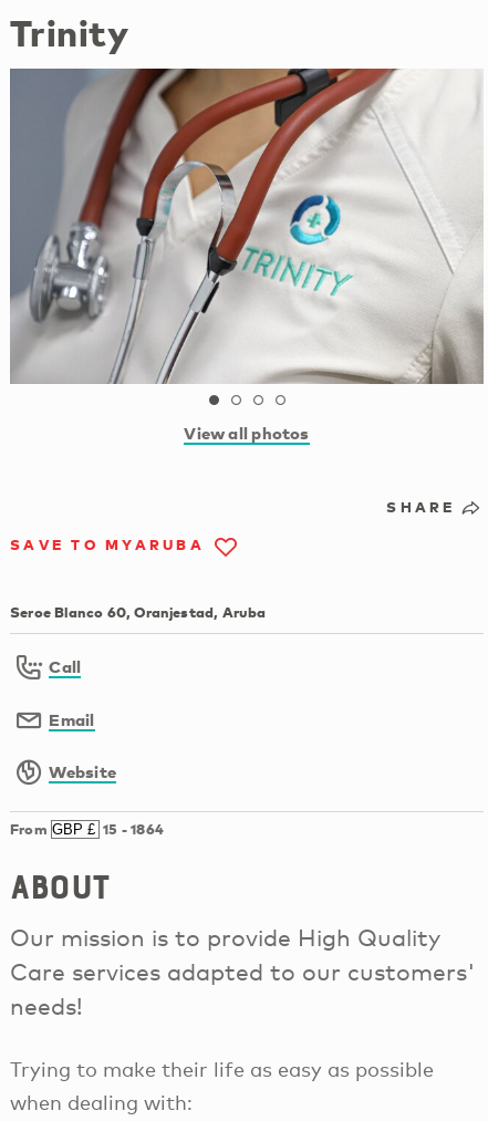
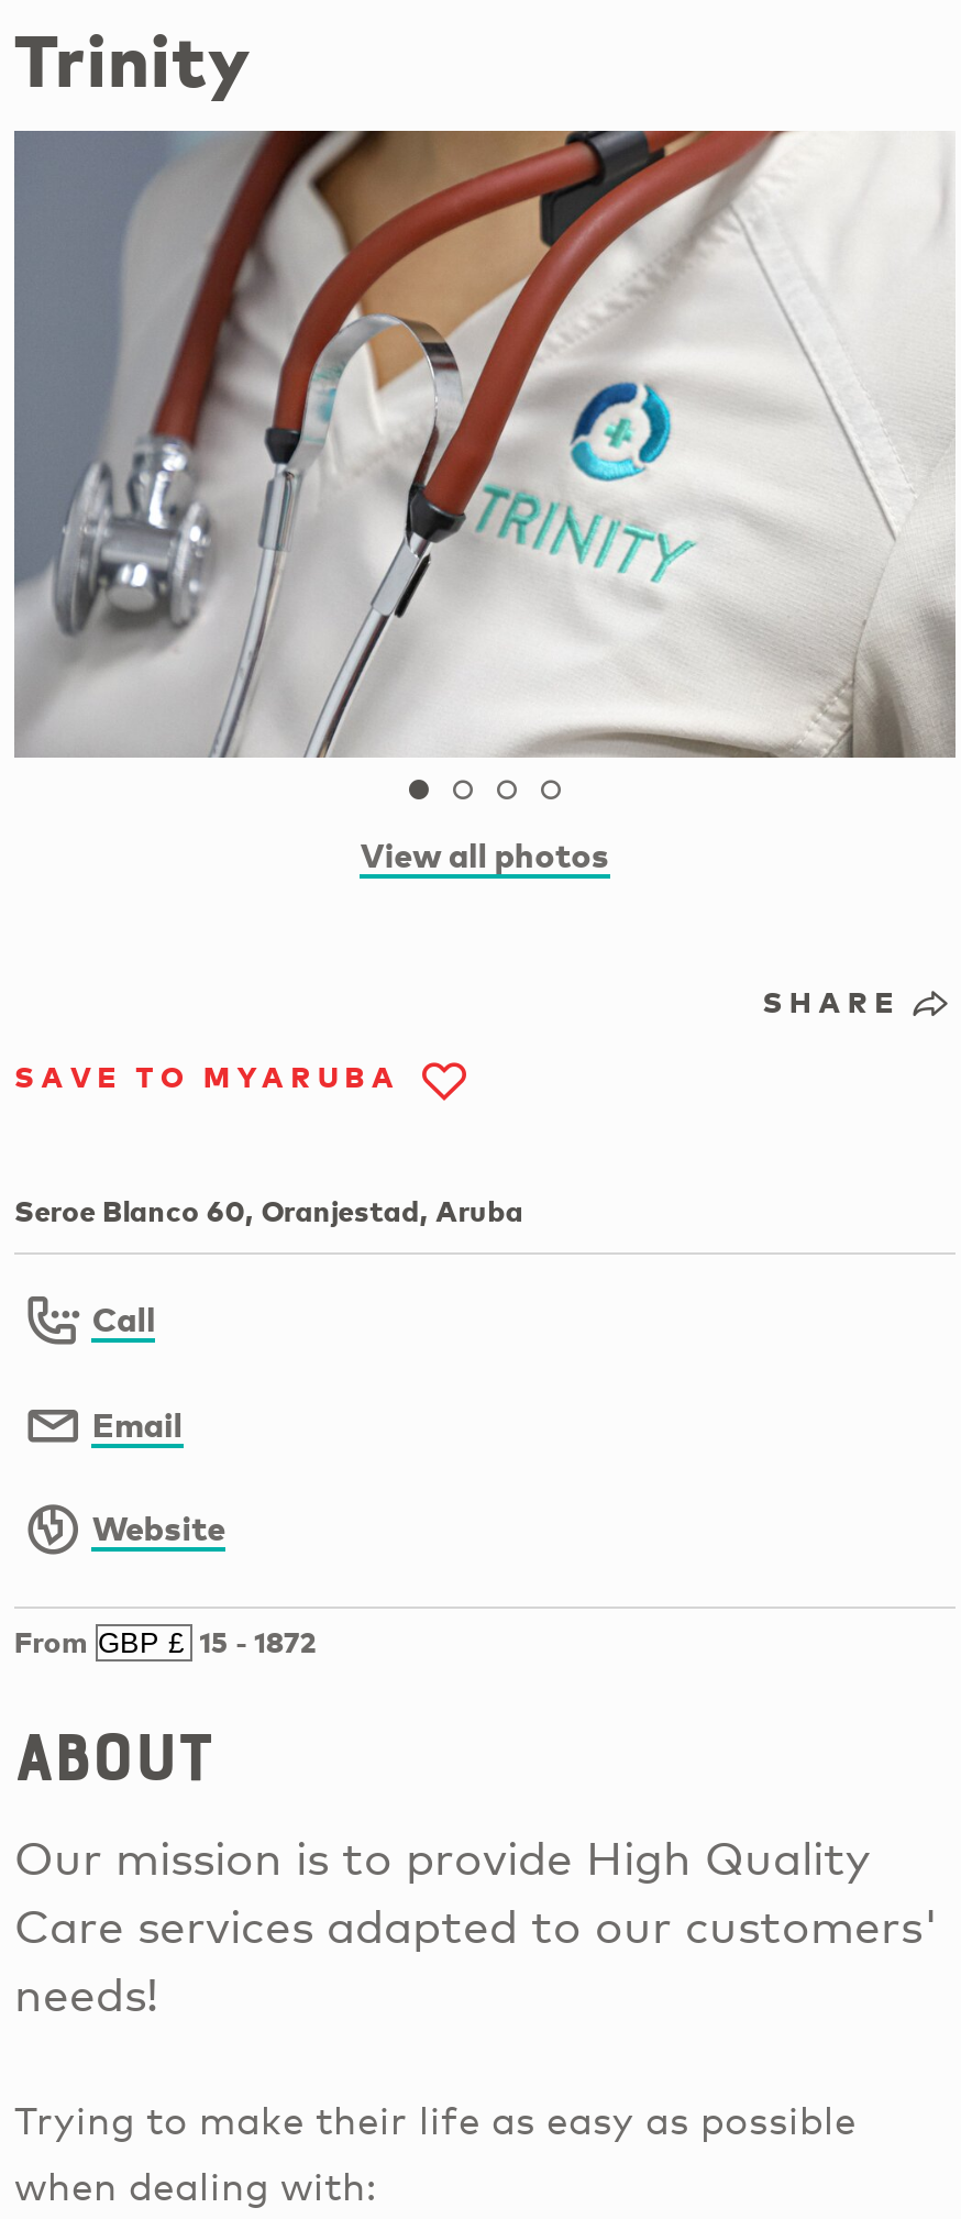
- 15 - 1864
+ 15 - 1872
